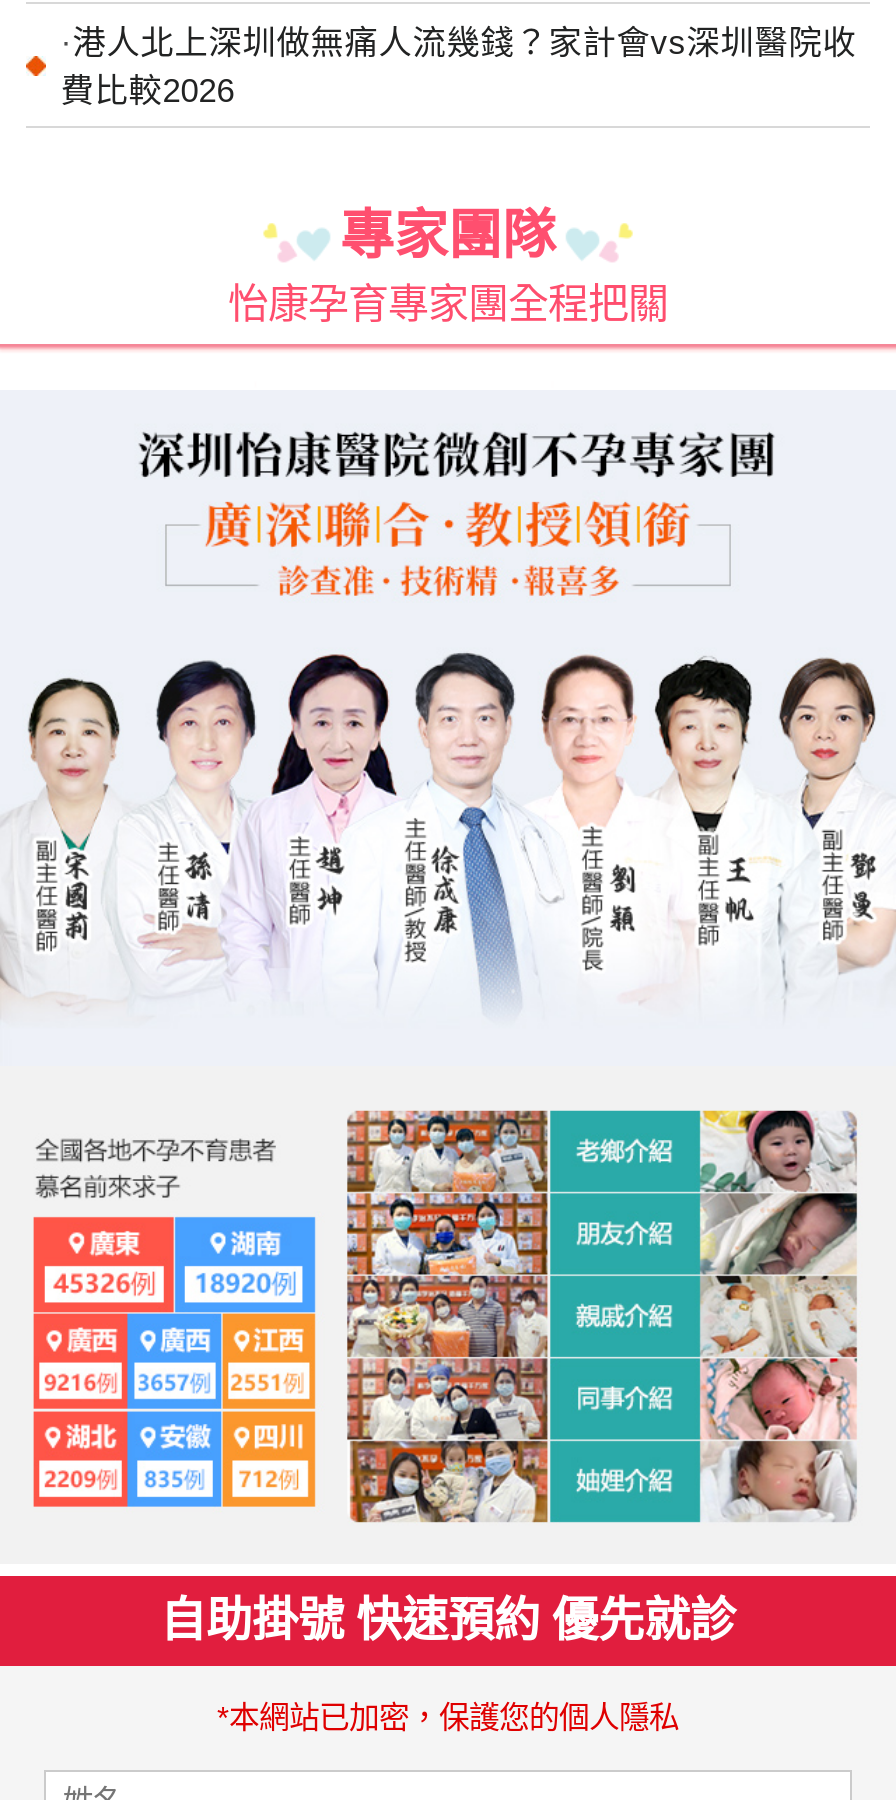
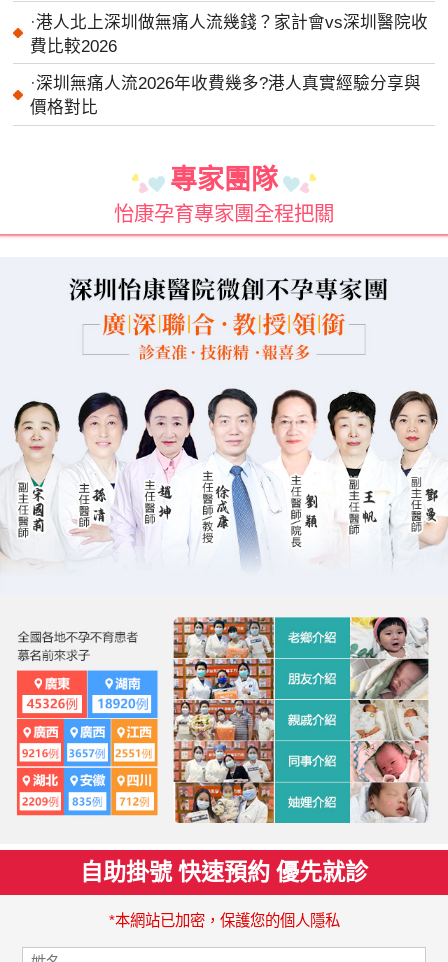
+ ·深圳無痛人流2026年收費幾多?港人真實經驗分享與
+ 價格對比
